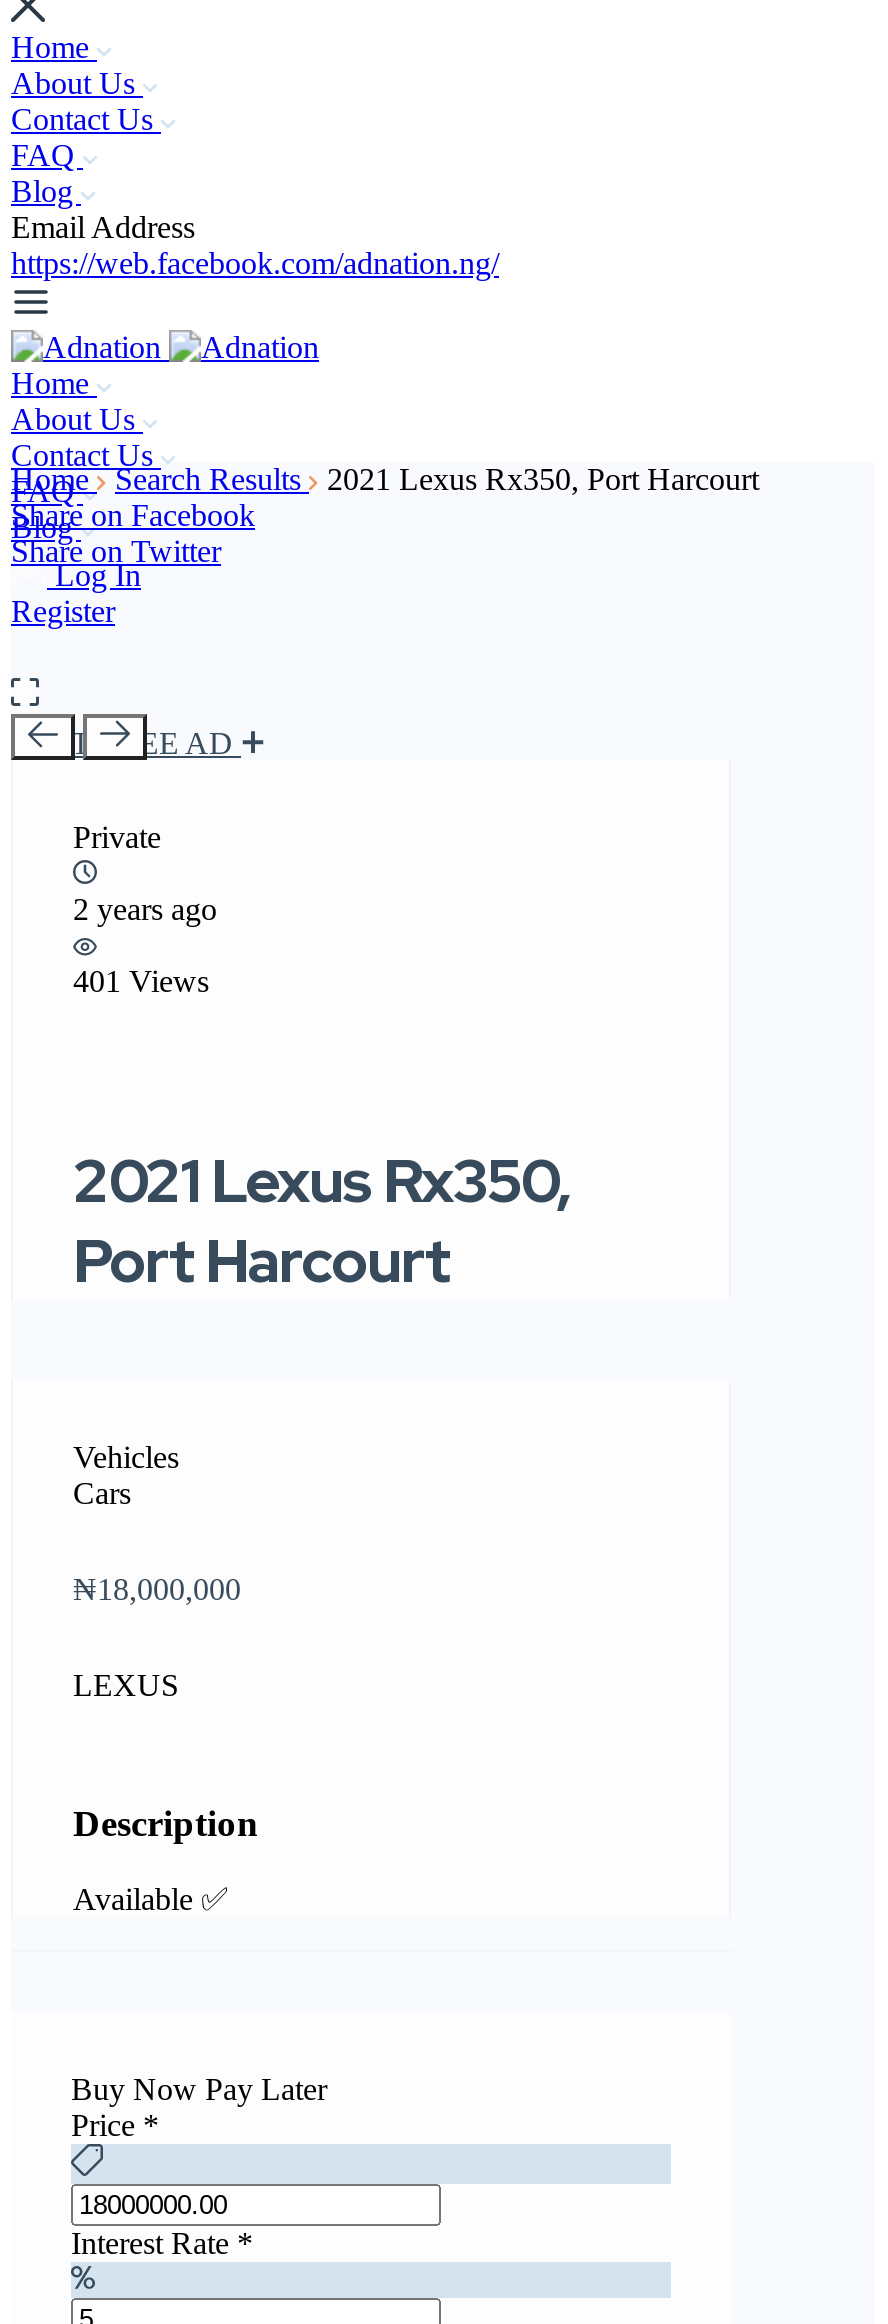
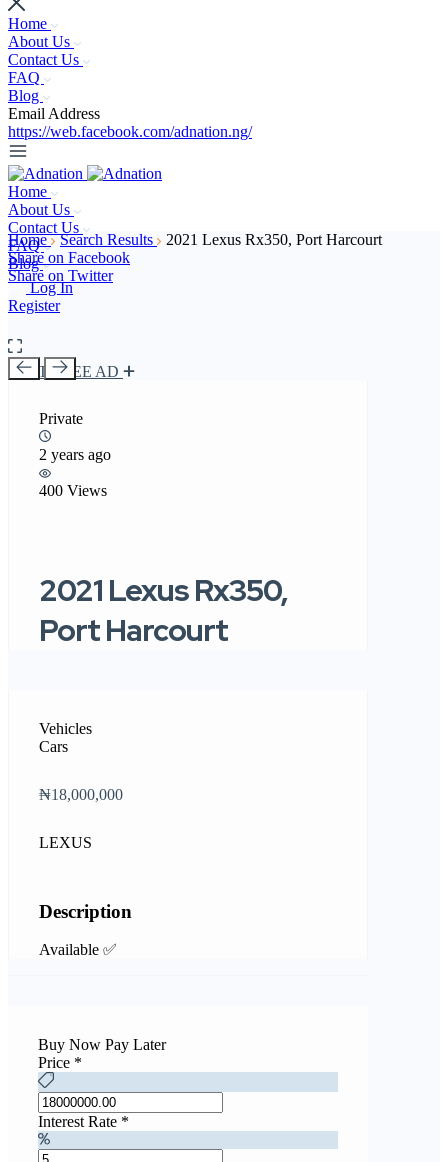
- 401 Views
+ 400 Views
